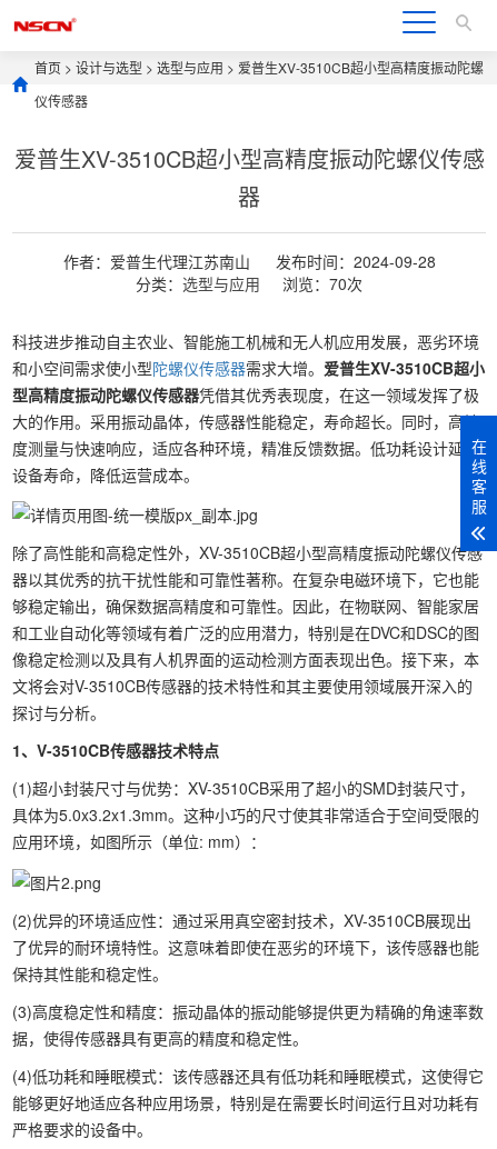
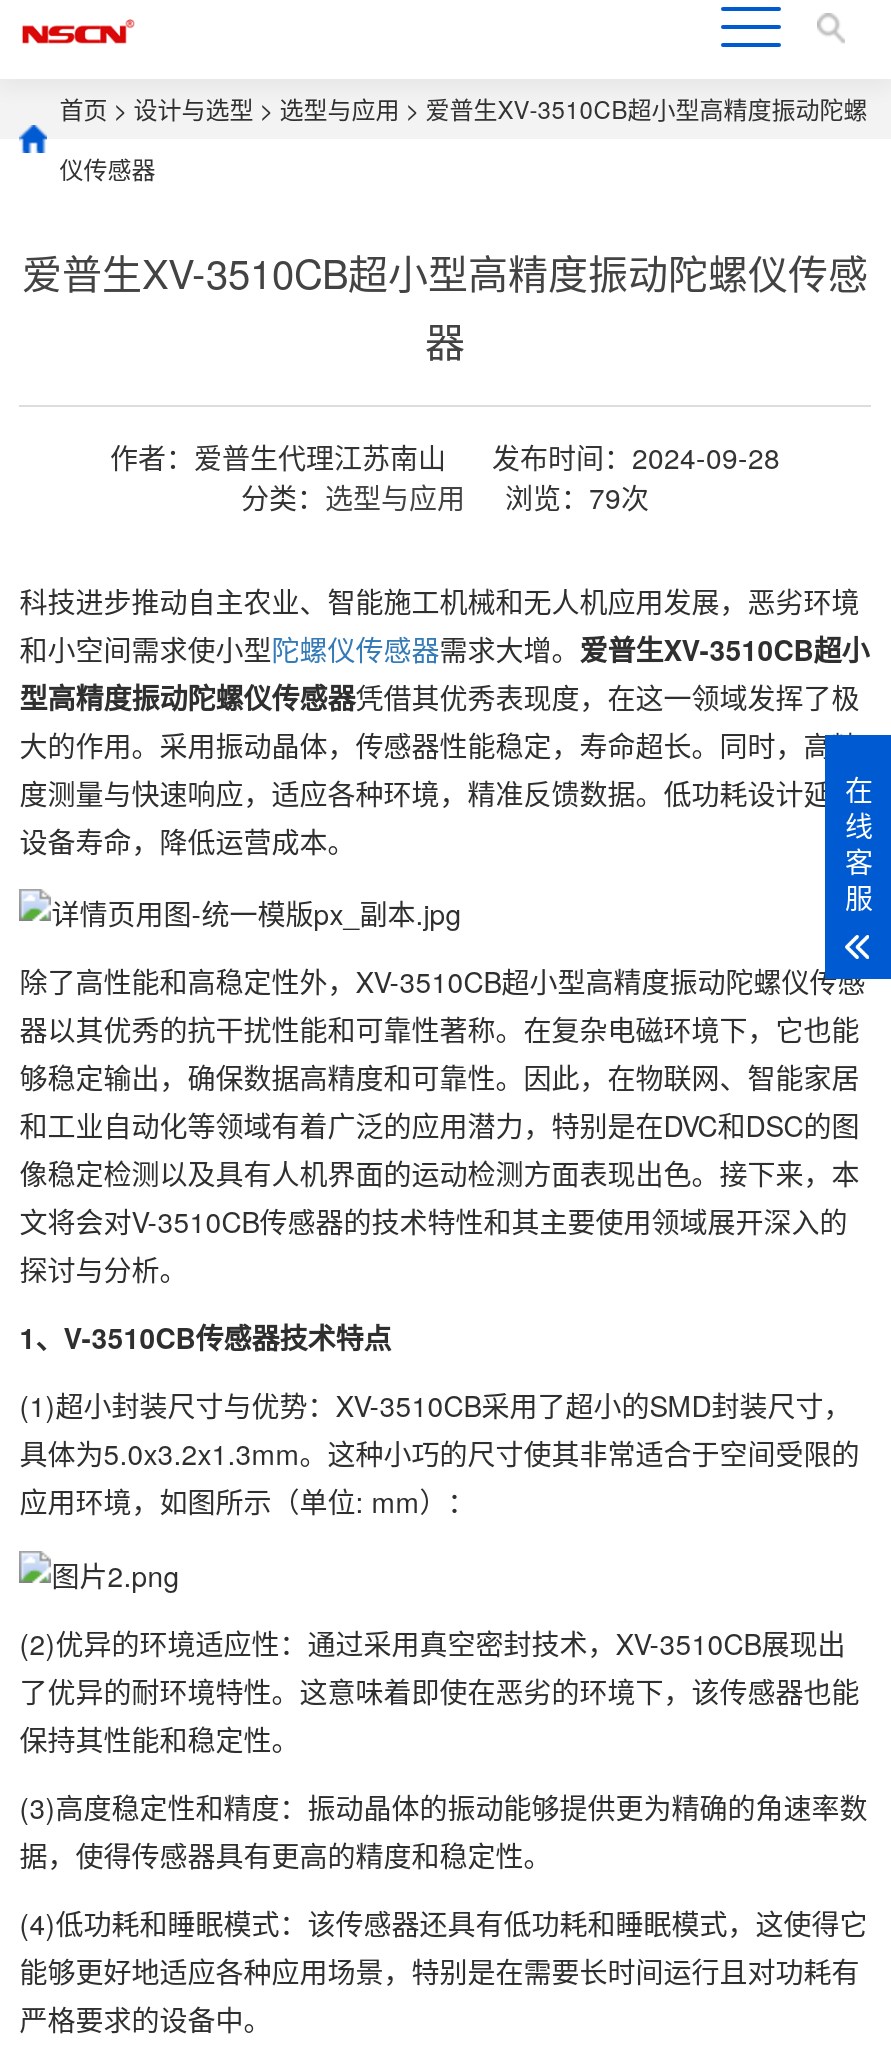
- 分类：选型与应用 浏览：70次
+ 分类：选型与应用 浏览：79次
